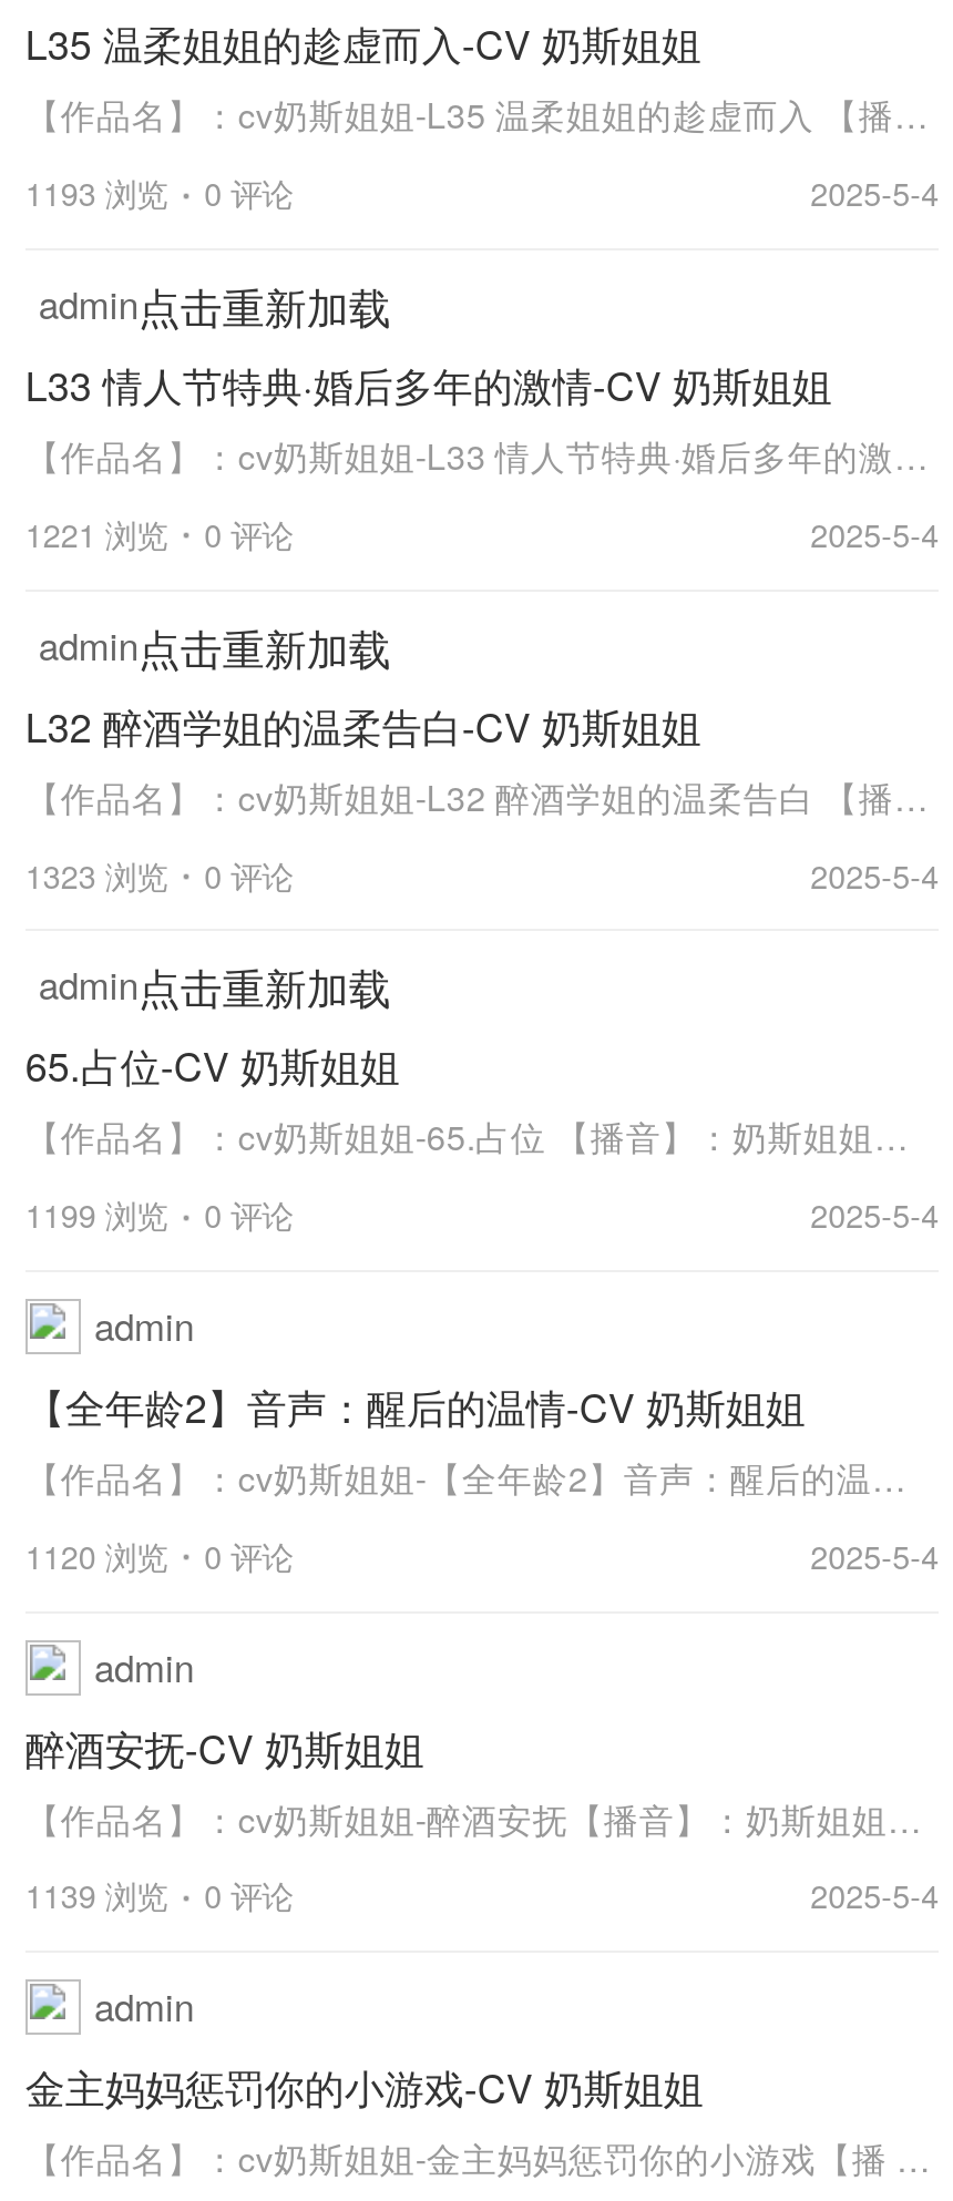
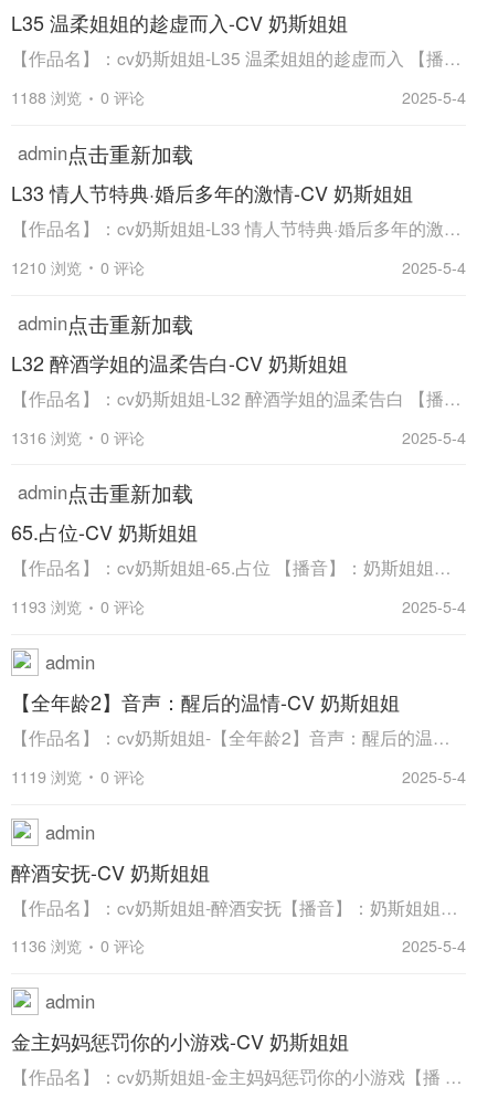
- 1193 浏览 0 评论
+ 1188 浏览 0 评论

- 1221 浏览 0 评论
+ 1210 浏览 0 评论

- 1323 浏览 0 评论
+ 1316 浏览 0 评论

- 1199 浏览 0 评论
+ 1193 浏览 0 评论

- 1120 浏览 0 评论
+ 1119 浏览 0 评论

- 1139 浏览 0 评论
+ 1136 浏览 0 评论
